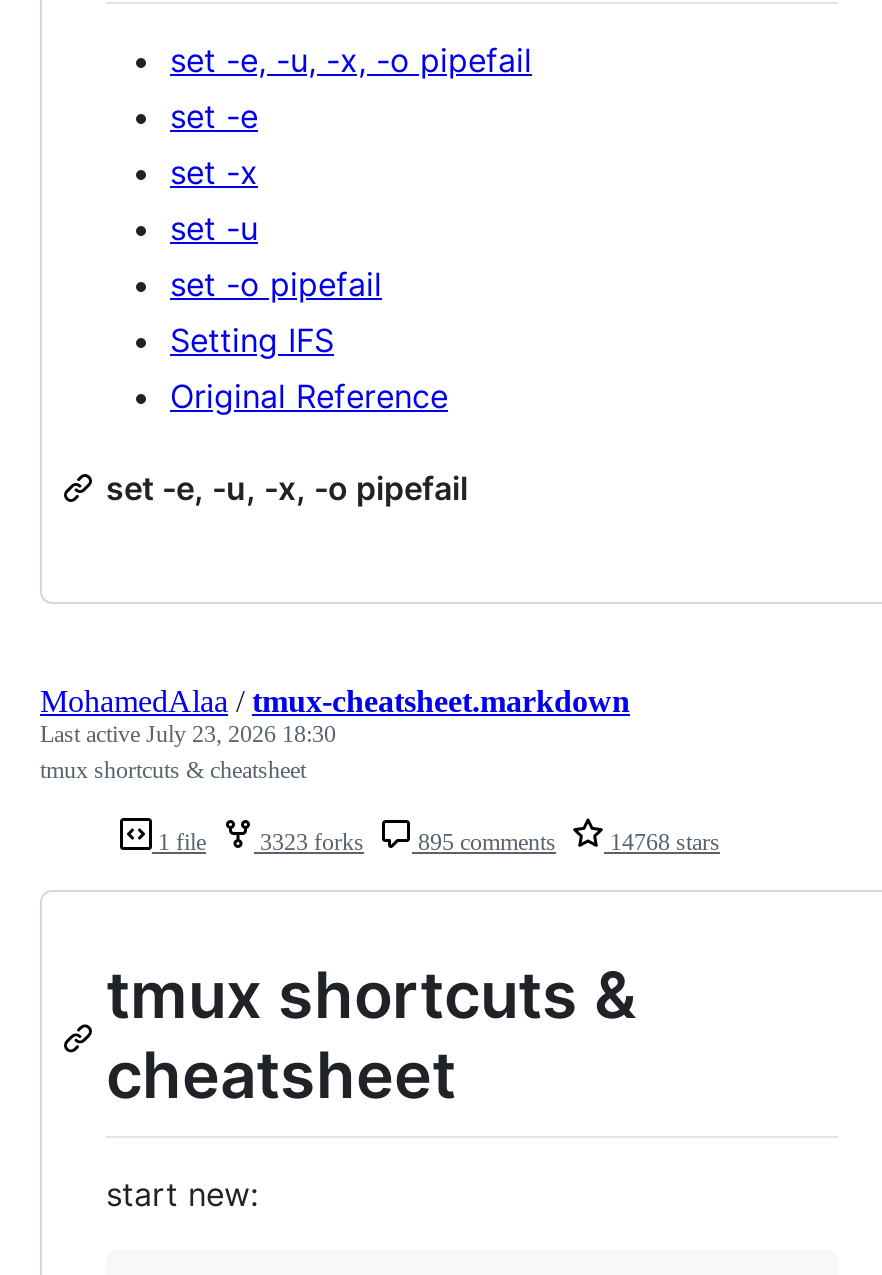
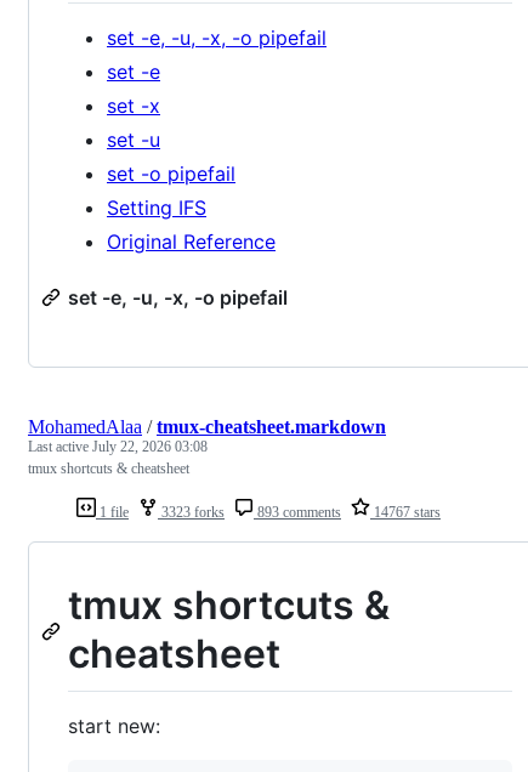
- Last active July 23, 2026 18:30
+ Last active July 22, 2026 03:08

- 895 comments
+ 893 comments

- 14768 stars
+ 14767 stars
